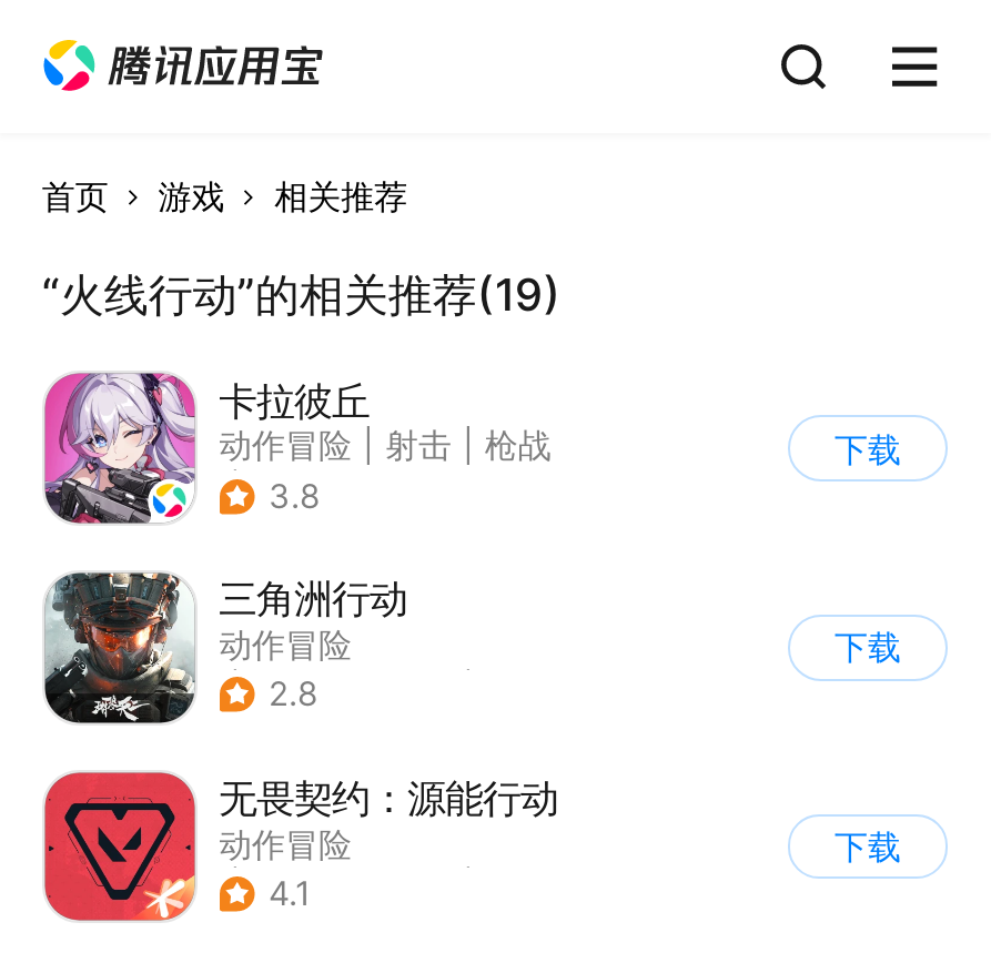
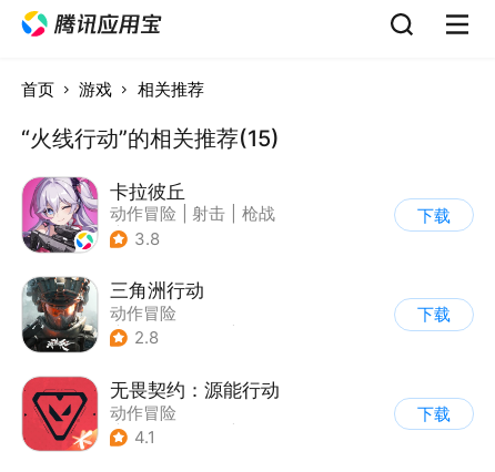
- “火线行动”的相关推荐(19)
+ “火线行动”的相关推荐(15)
